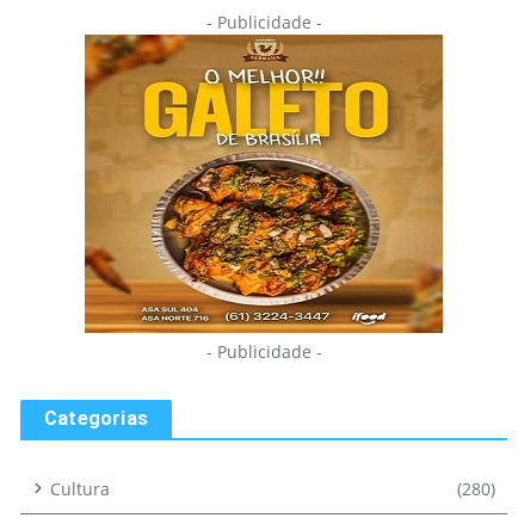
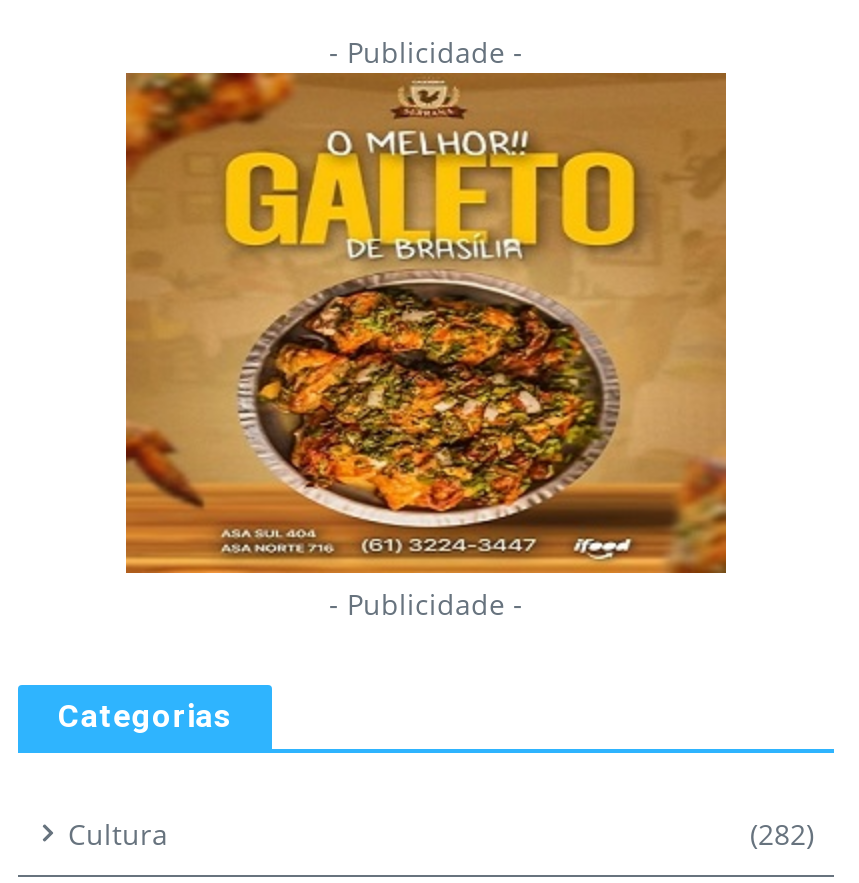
- (280)
+ (282)
